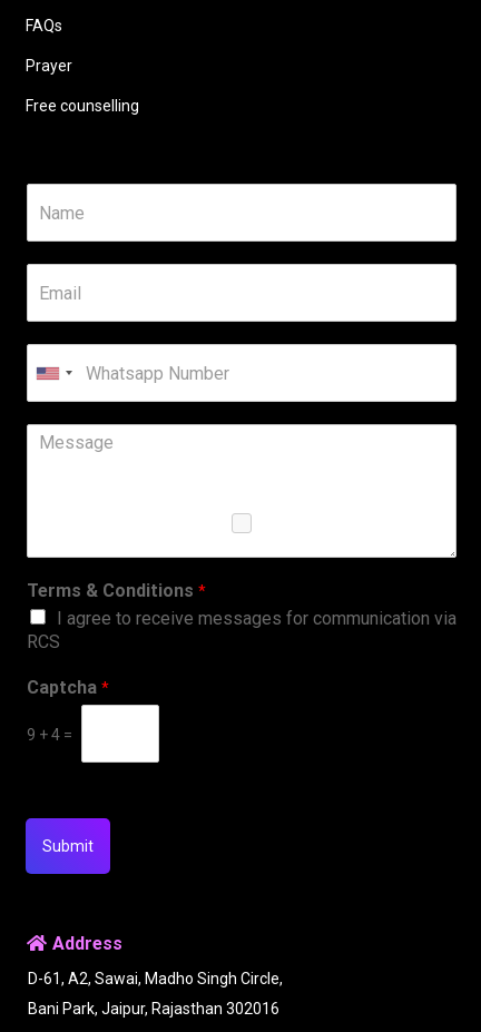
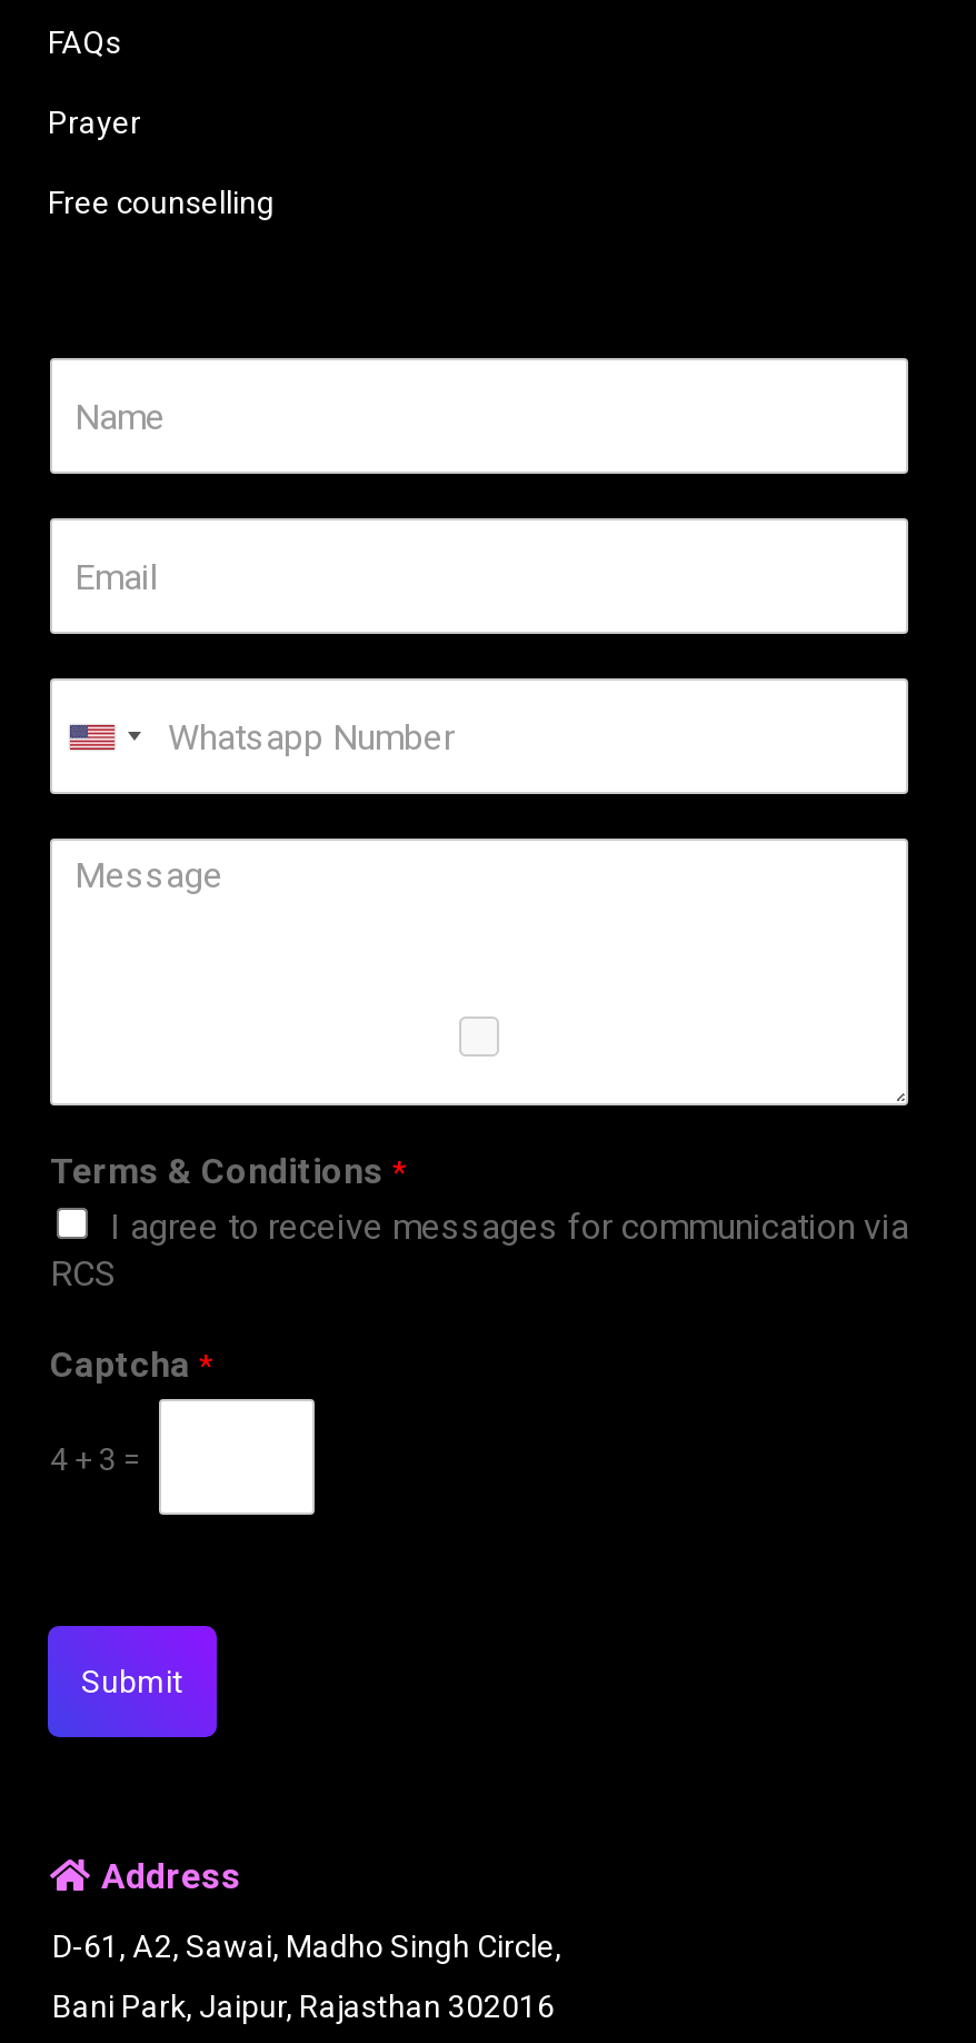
- 9 + 4 =
+ 4 + 3 =
